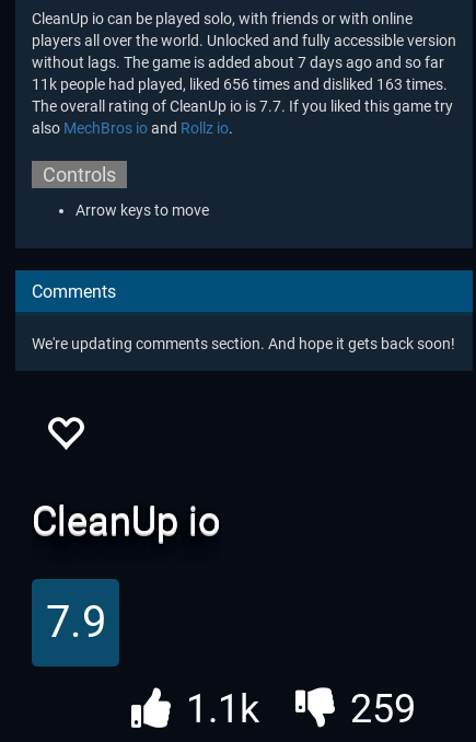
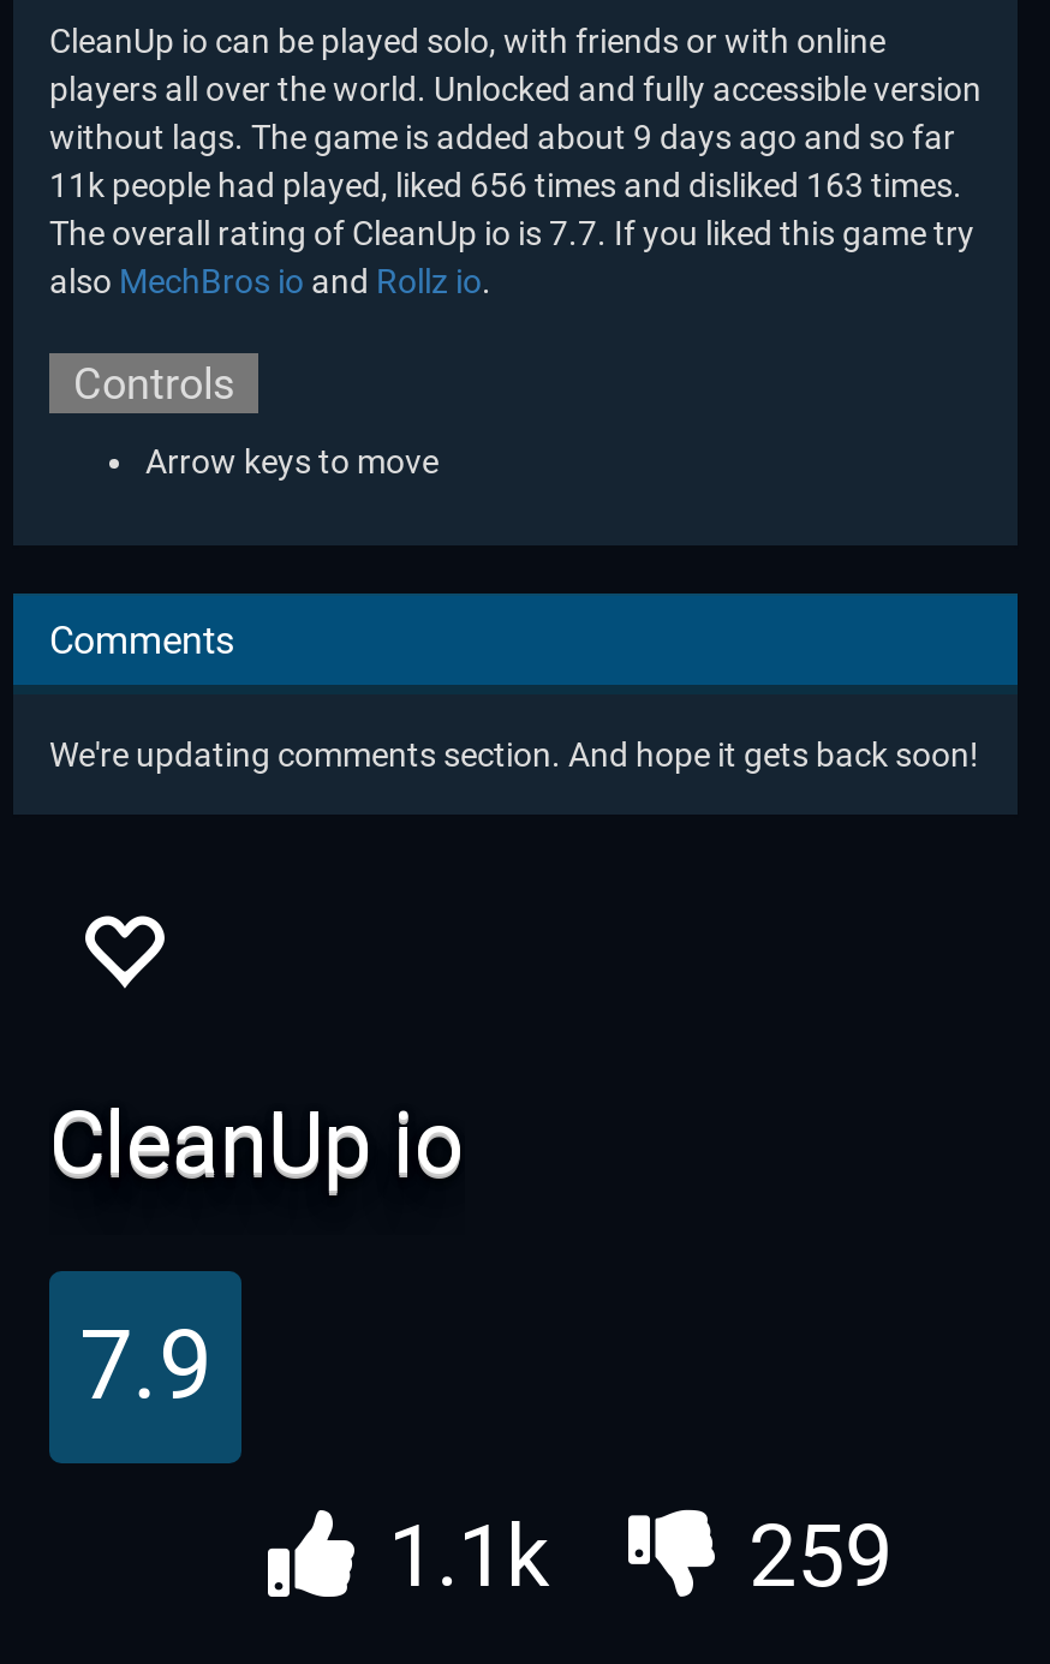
- without lags. The game is added about 7 days ago and so far
+ without lags. The game is added about 9 days ago and so far
